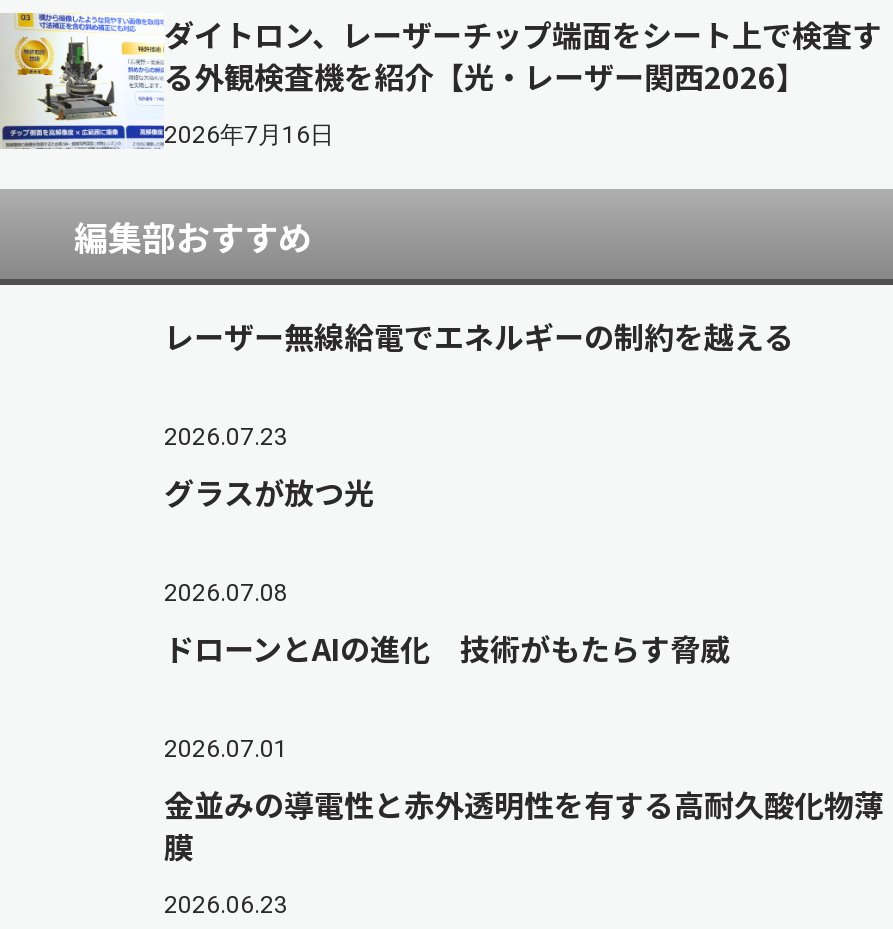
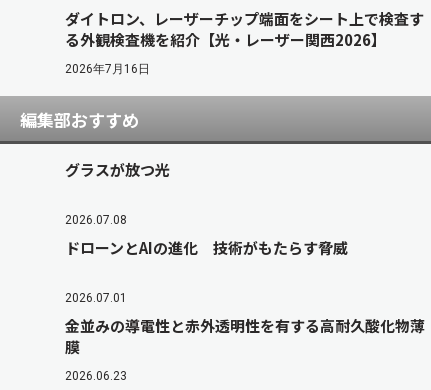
- [image]

- レーザー無線給電でエネルギーの制約を越える
- 2026.07.23
